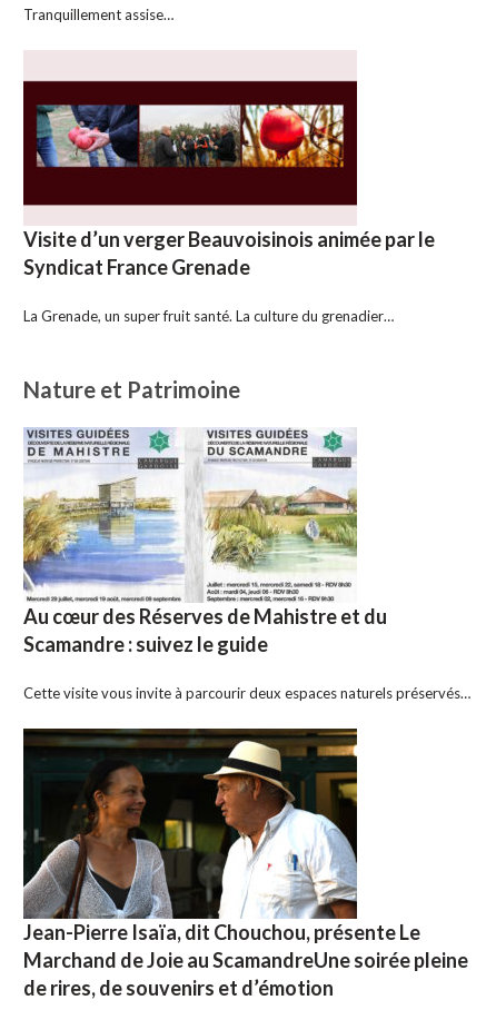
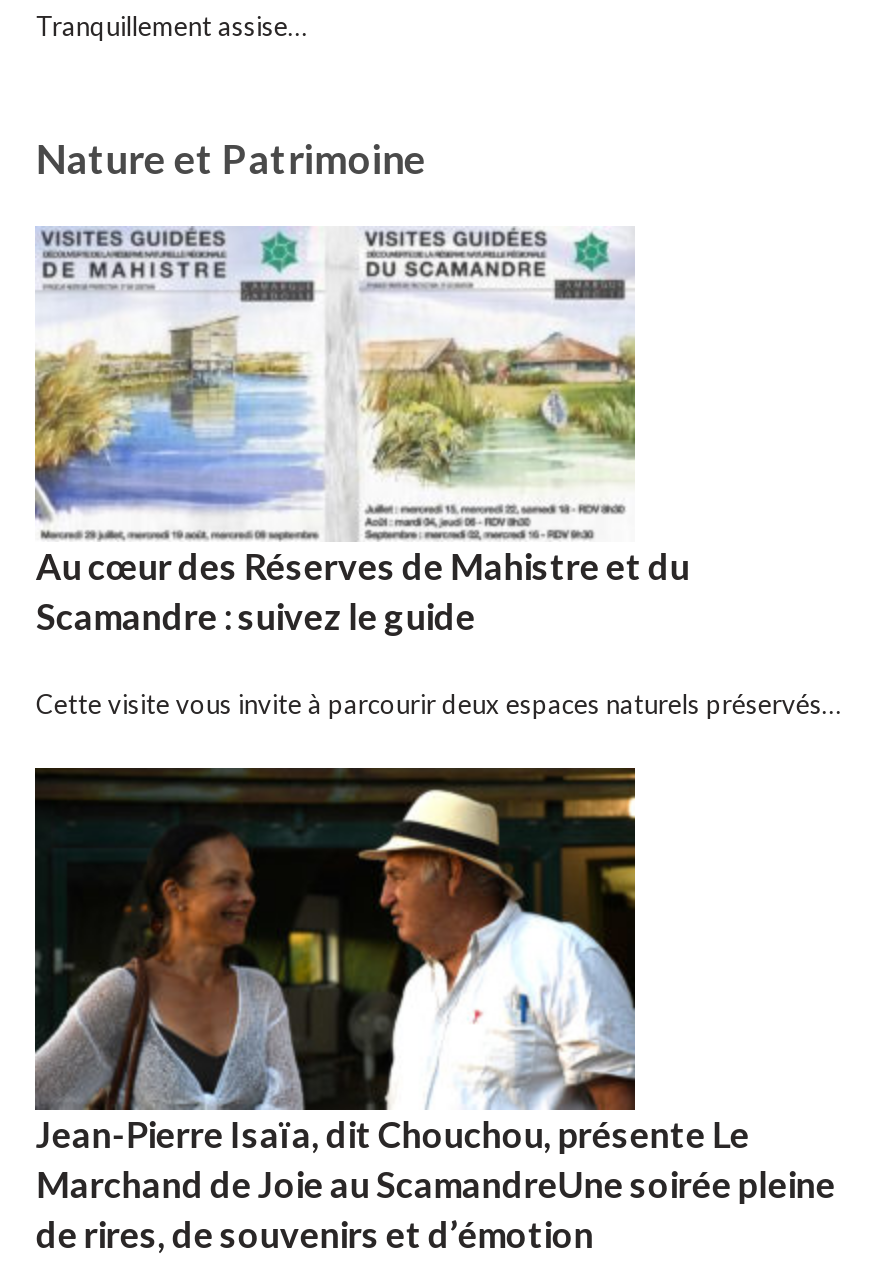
- [image]
- Visite d’un verger Beauvoisinois animée par le
- Syndicat France Grenade
- La Grenade, un super fruit santé. La culture du grenadier…
